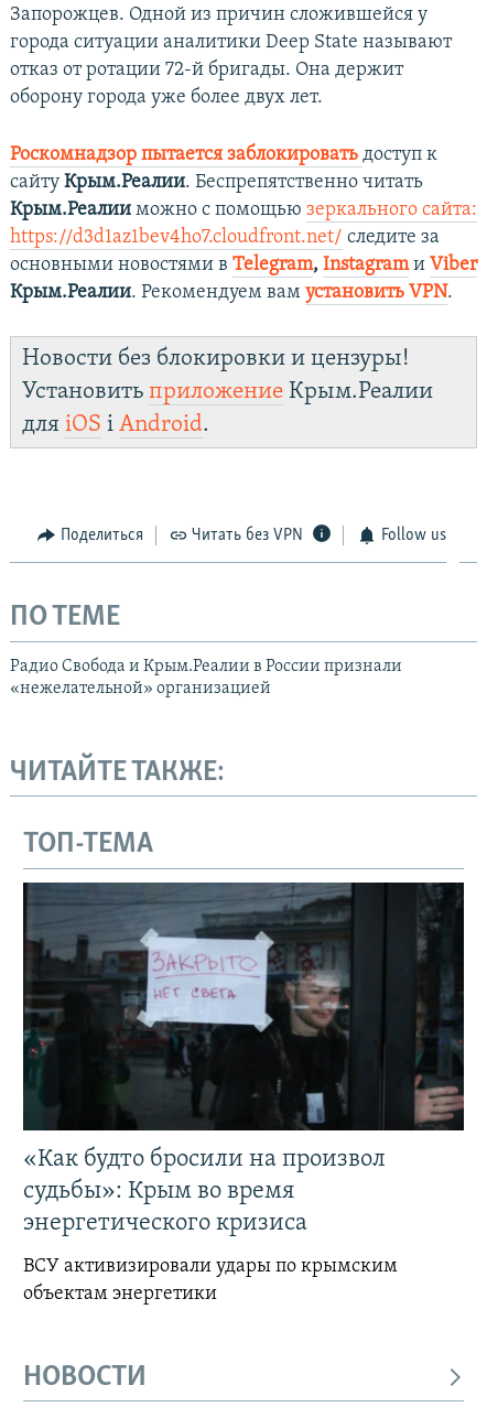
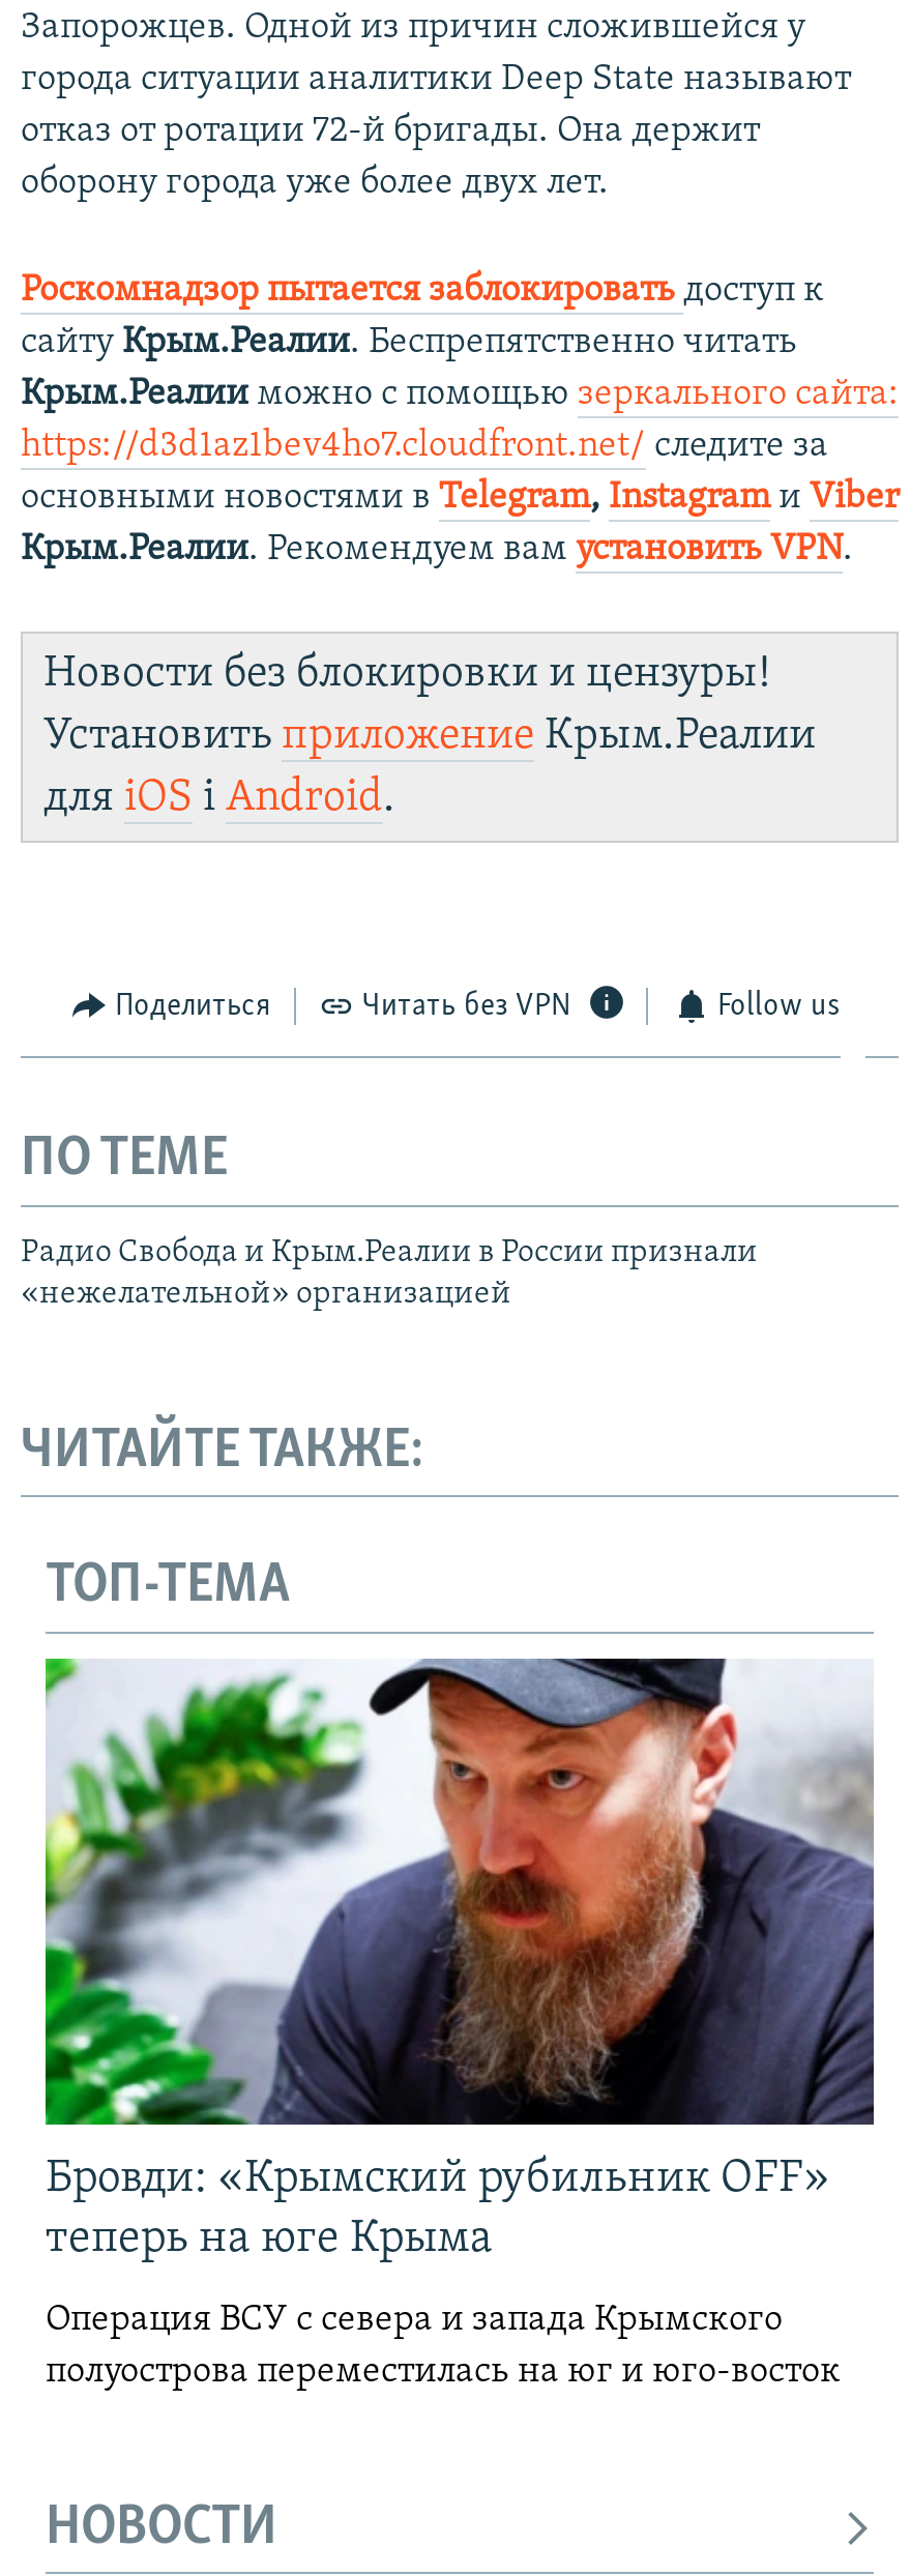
- [image]
- «Как будто бросили на произвол
- судьбы»: Крым во время
- энергетического кризиса
+ [image]
+ Бровди: «Крымский рубильник OFF»
+ теперь на юге Крыма

- ВСУ активизировали удары по крымским
- объектам энергетики
+ Операция ВСУ с севера и запада Крымского
+ полуострова переместилась на юг и юго-восток
